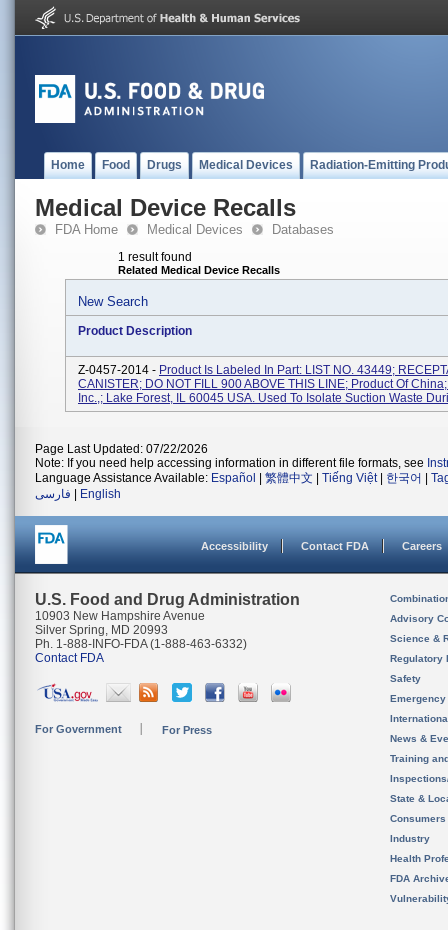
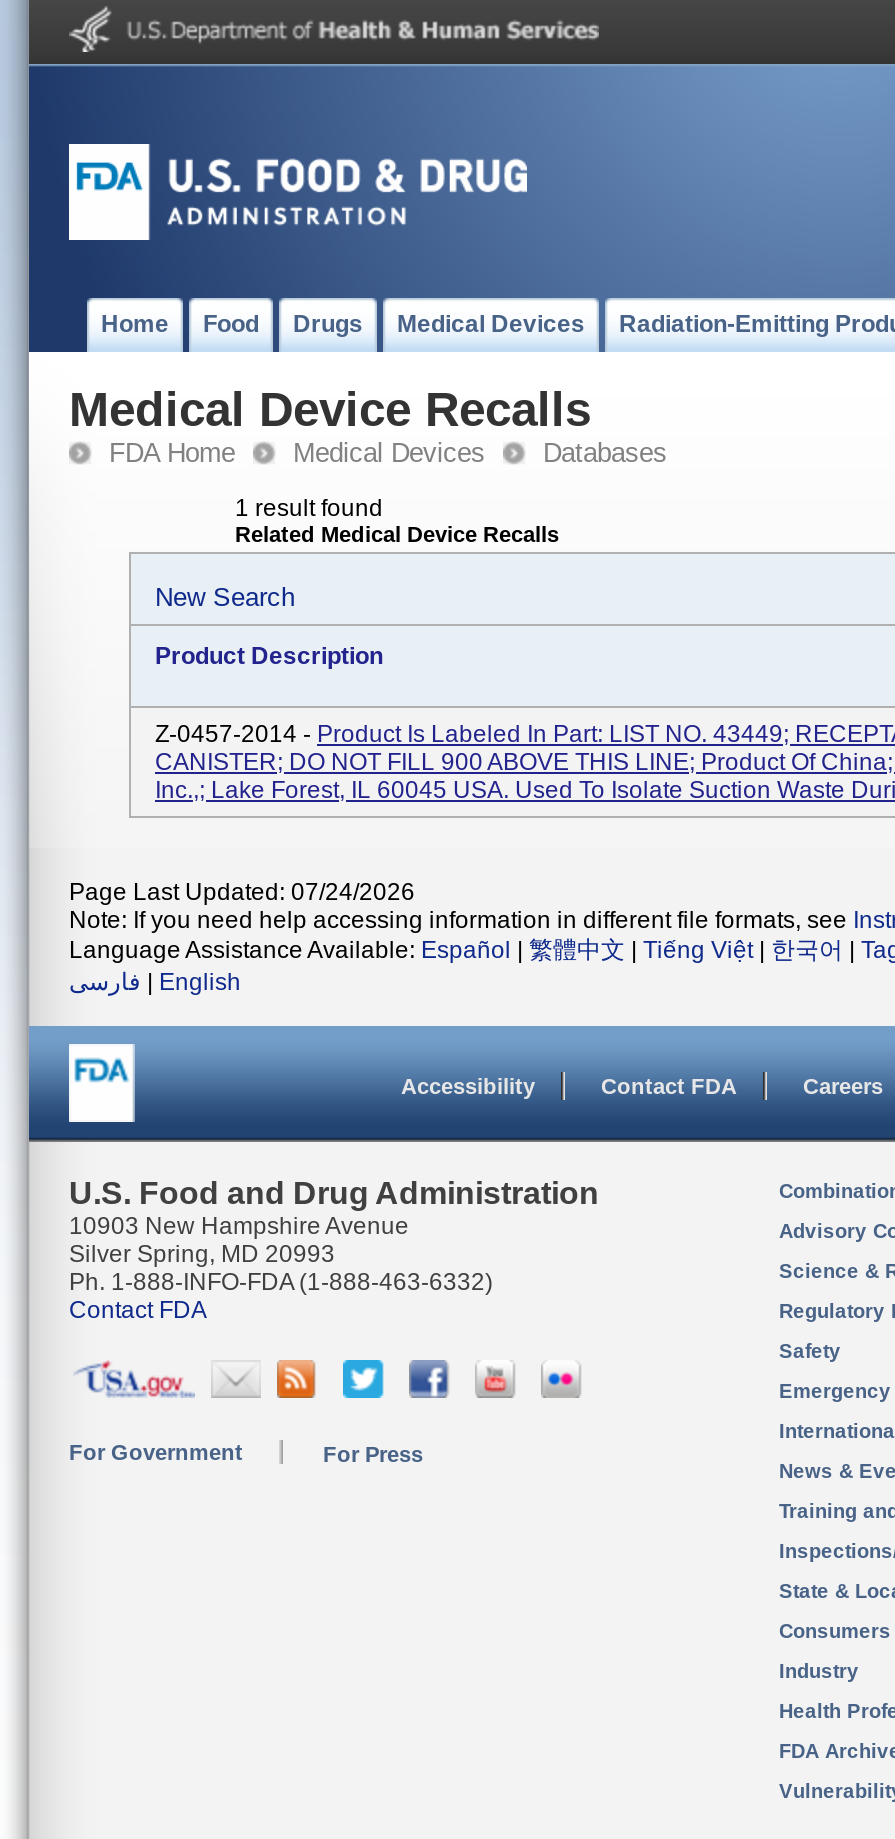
- Page Last Updated: 07/22/2026
+ Page Last Updated: 07/24/2026
